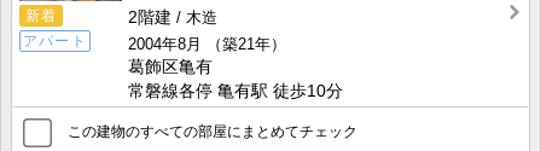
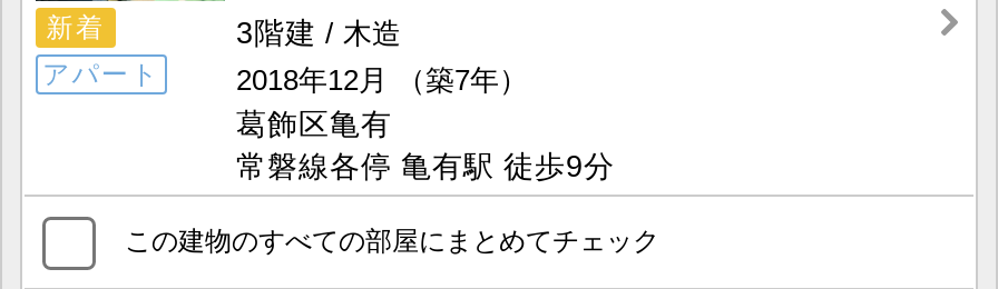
- 2階建 木造
+ 3階建 木造

- 2004年8月 （築21年）
+ 2018年12月 （築7年）

- 常磐線各停 亀有駅 徒歩10分
+ 常磐線各停 亀有駅 徒歩9分
